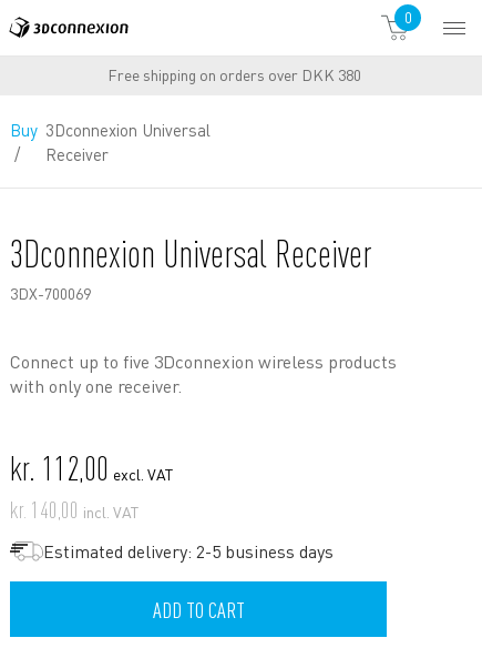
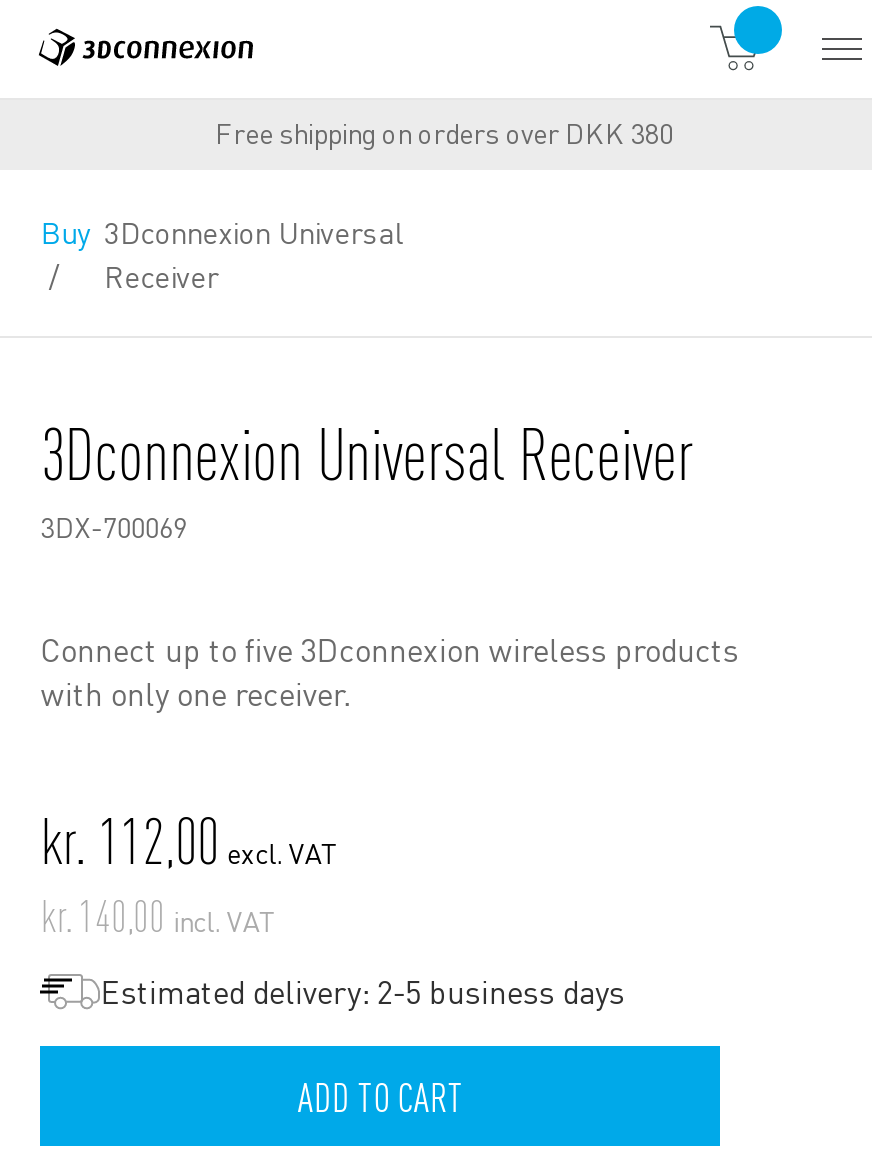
- 0
